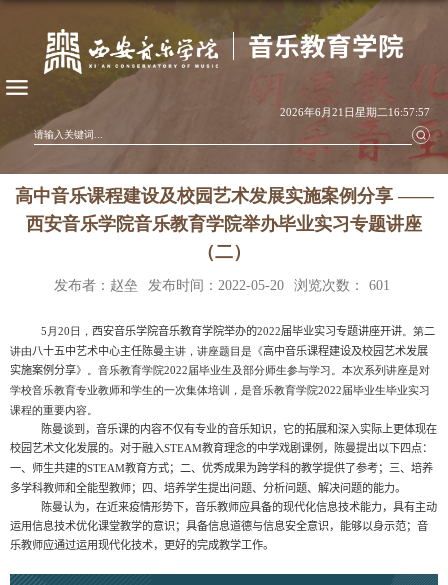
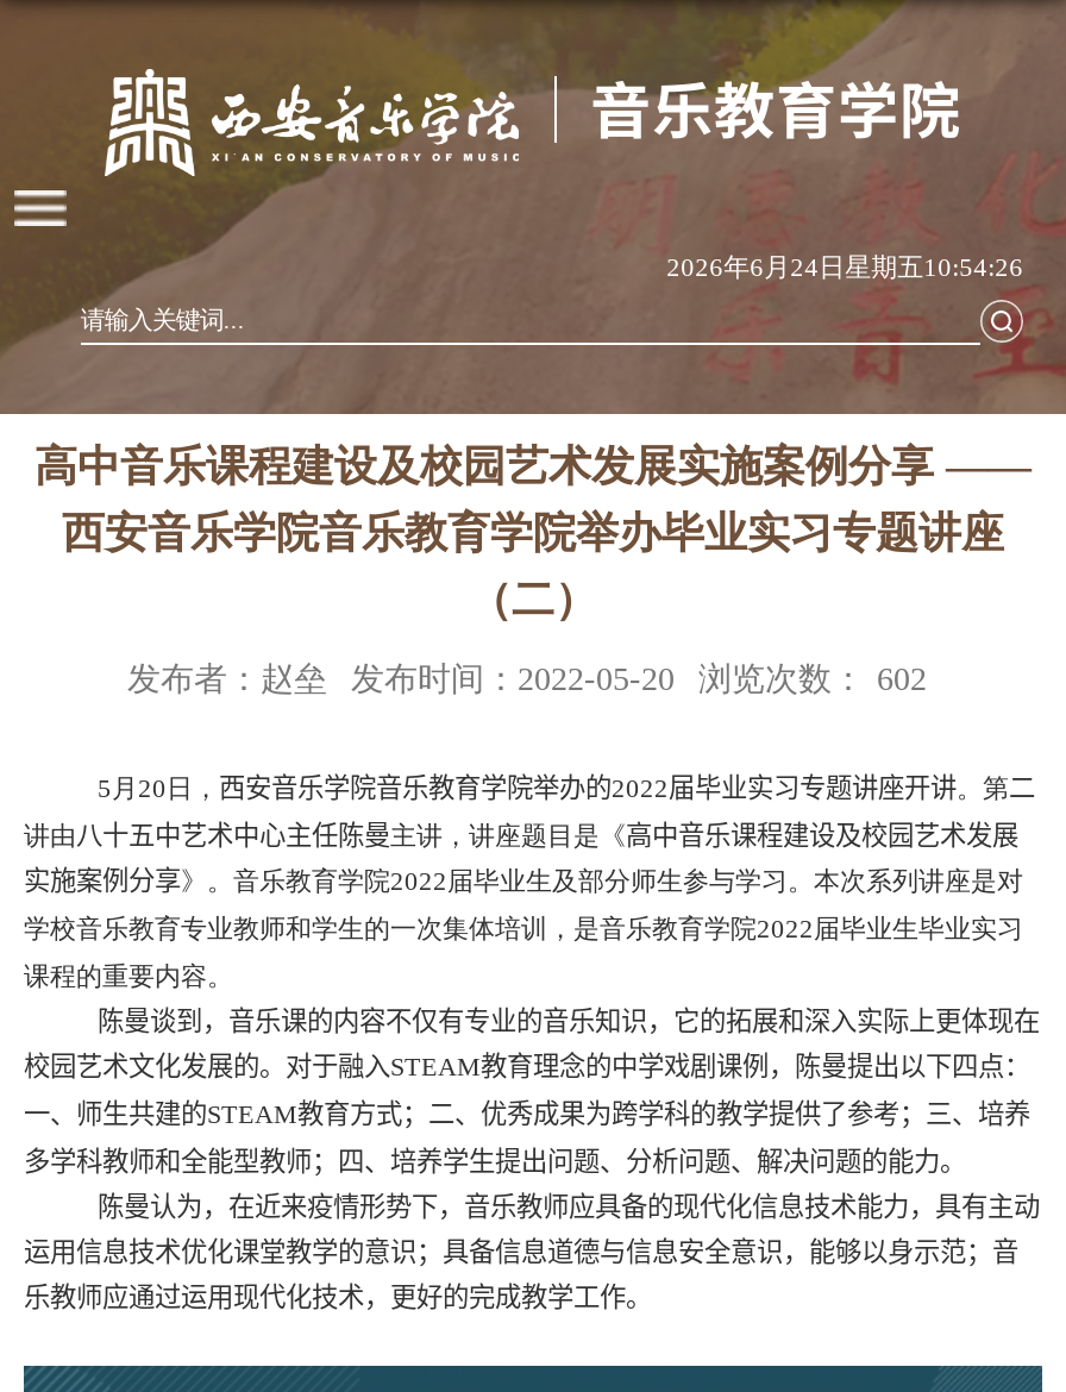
- 2026年6月21日星期二16:57:57
+ 2026年6月24日星期五10:54:26

- 发布者：赵垒 发布时间：2022-05-20 浏览次数： 601
+ 发布者：赵垒 发布时间：2022-05-20 浏览次数： 602
